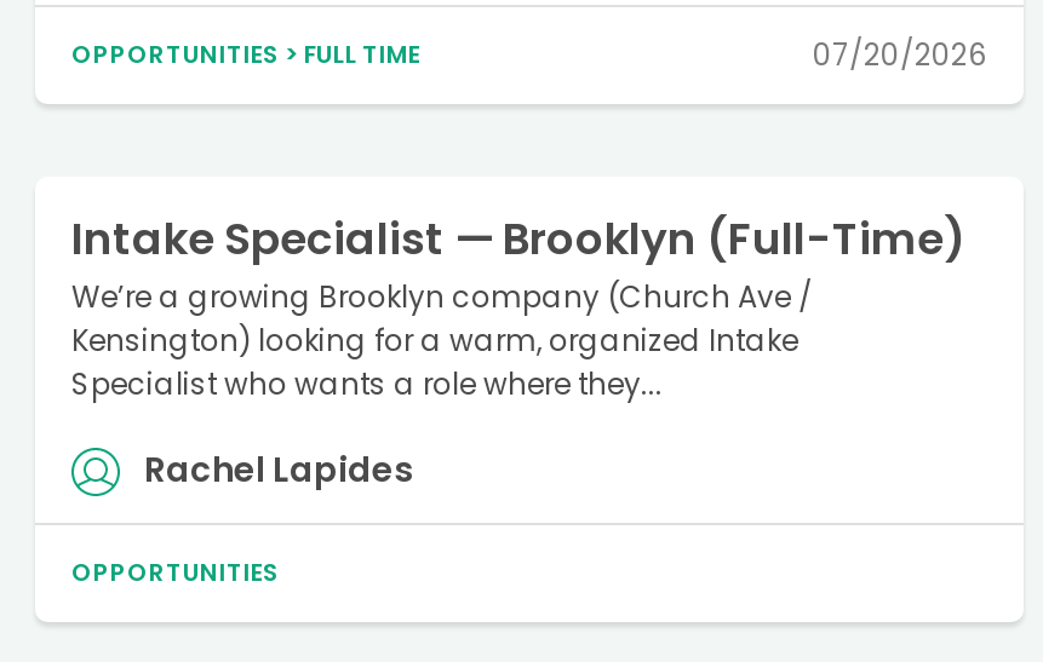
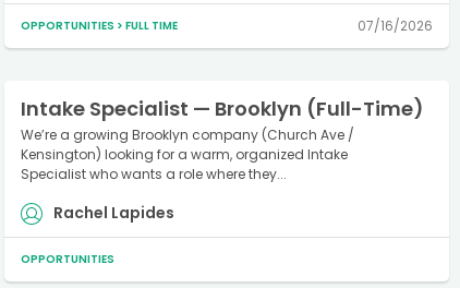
- 07/20/2026
+ 07/16/2026
